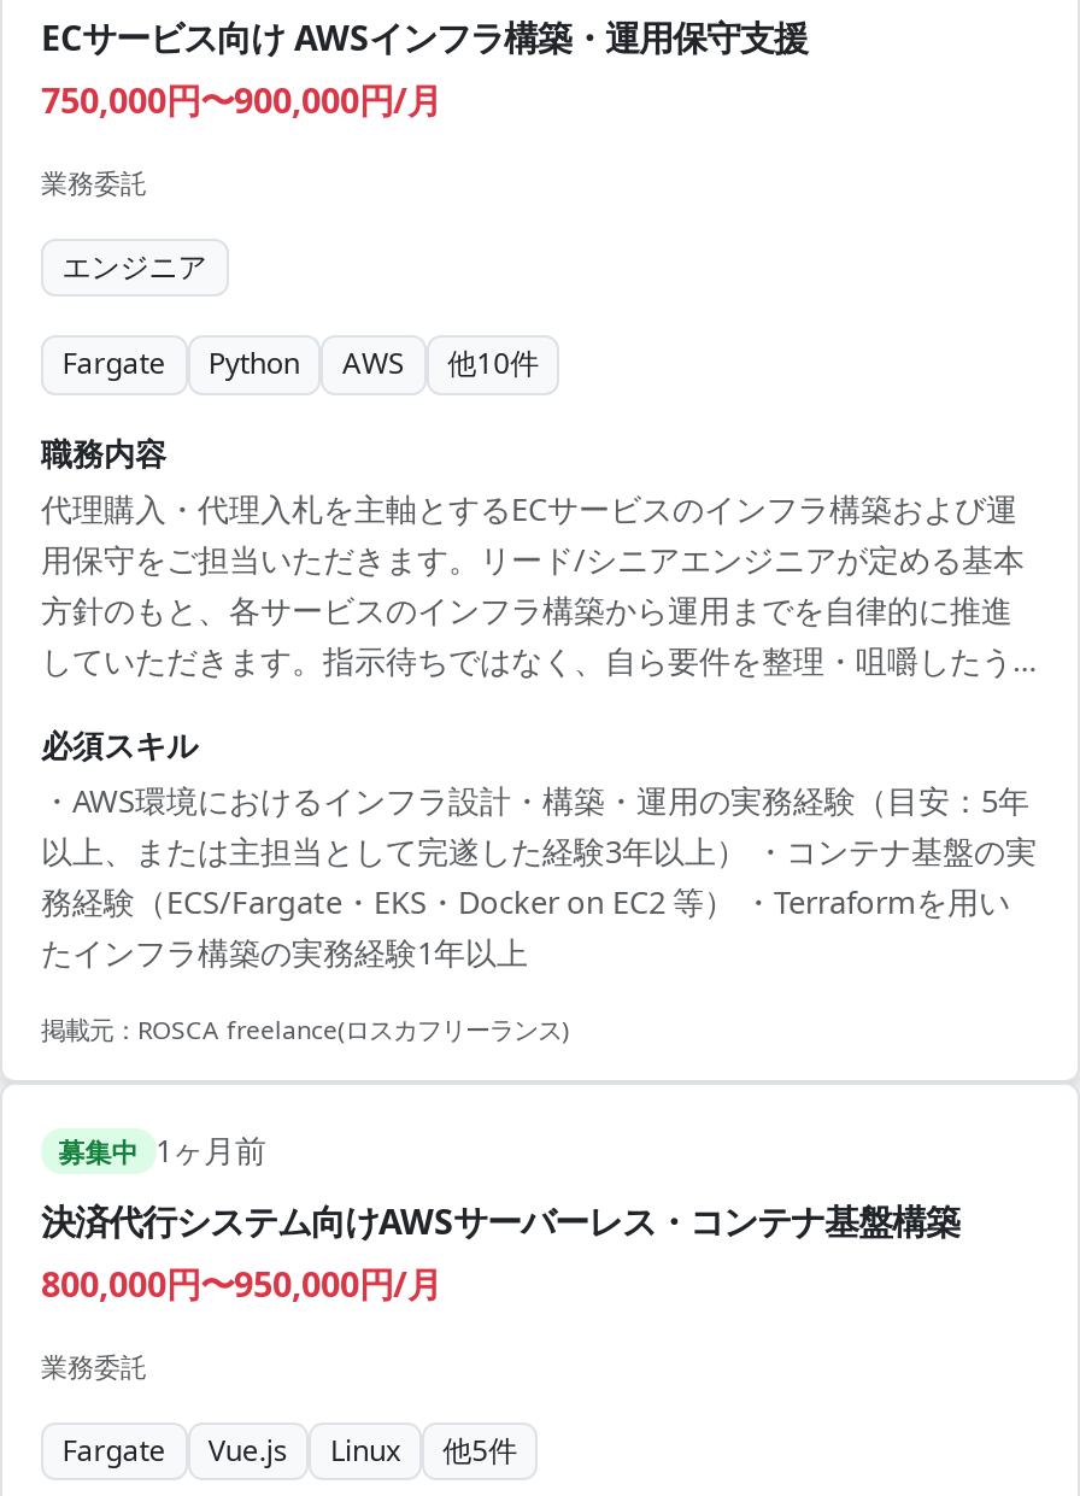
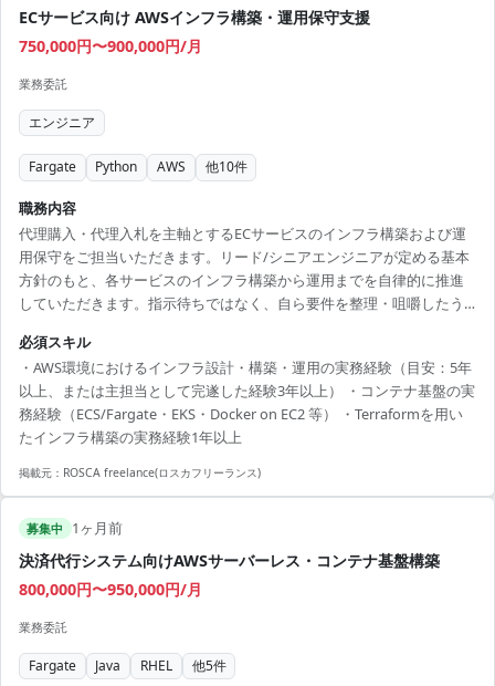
- Vue.js
- Linux
+ Java
+ RHEL
